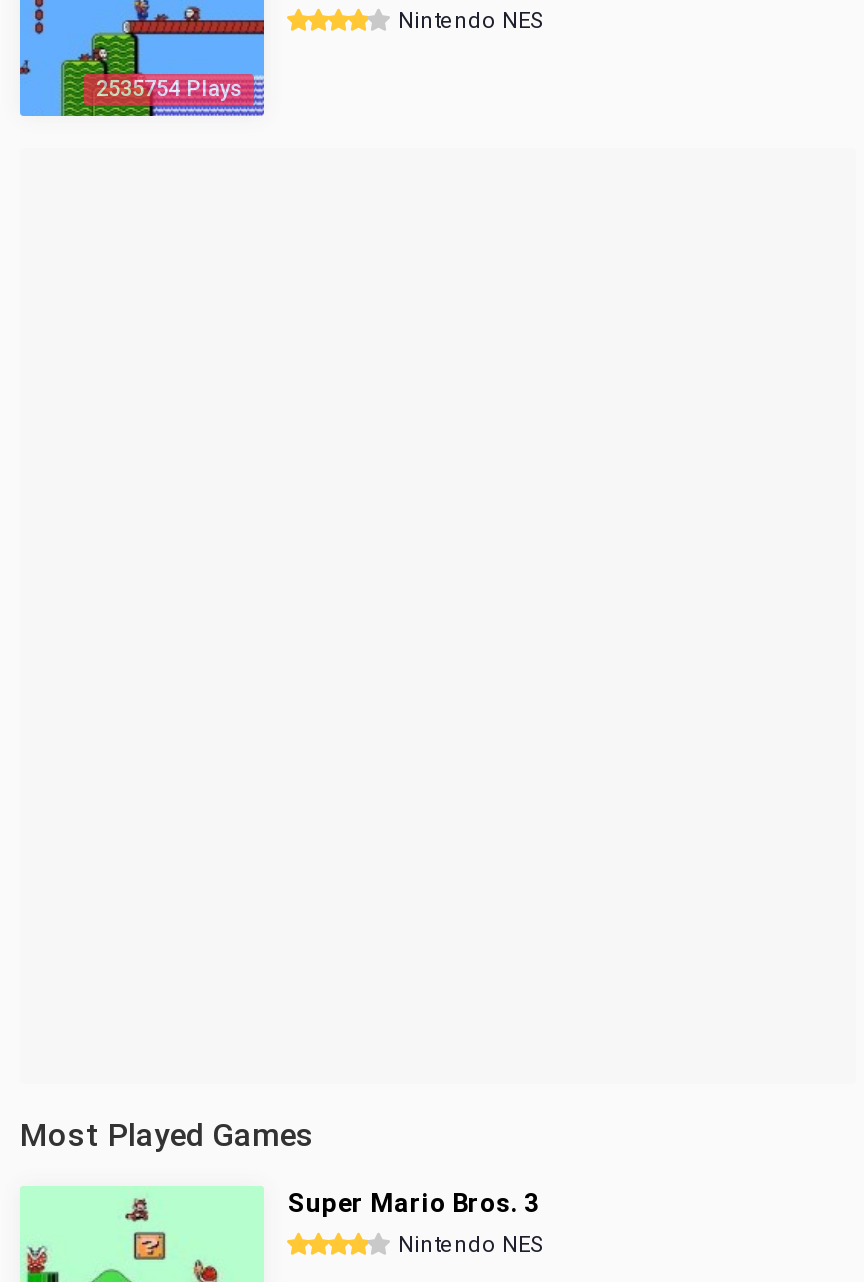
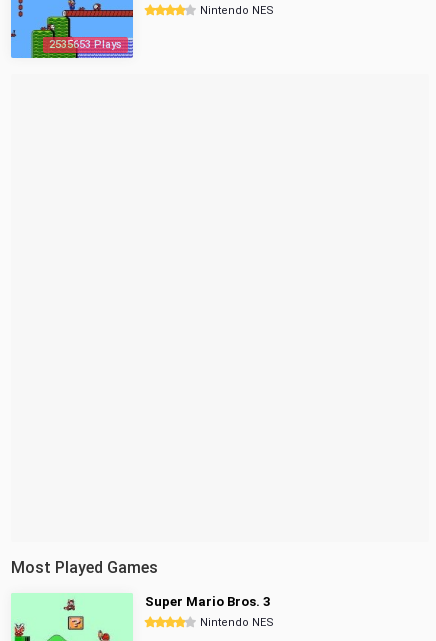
- 2535754 Plays
+ 2535653 Plays
